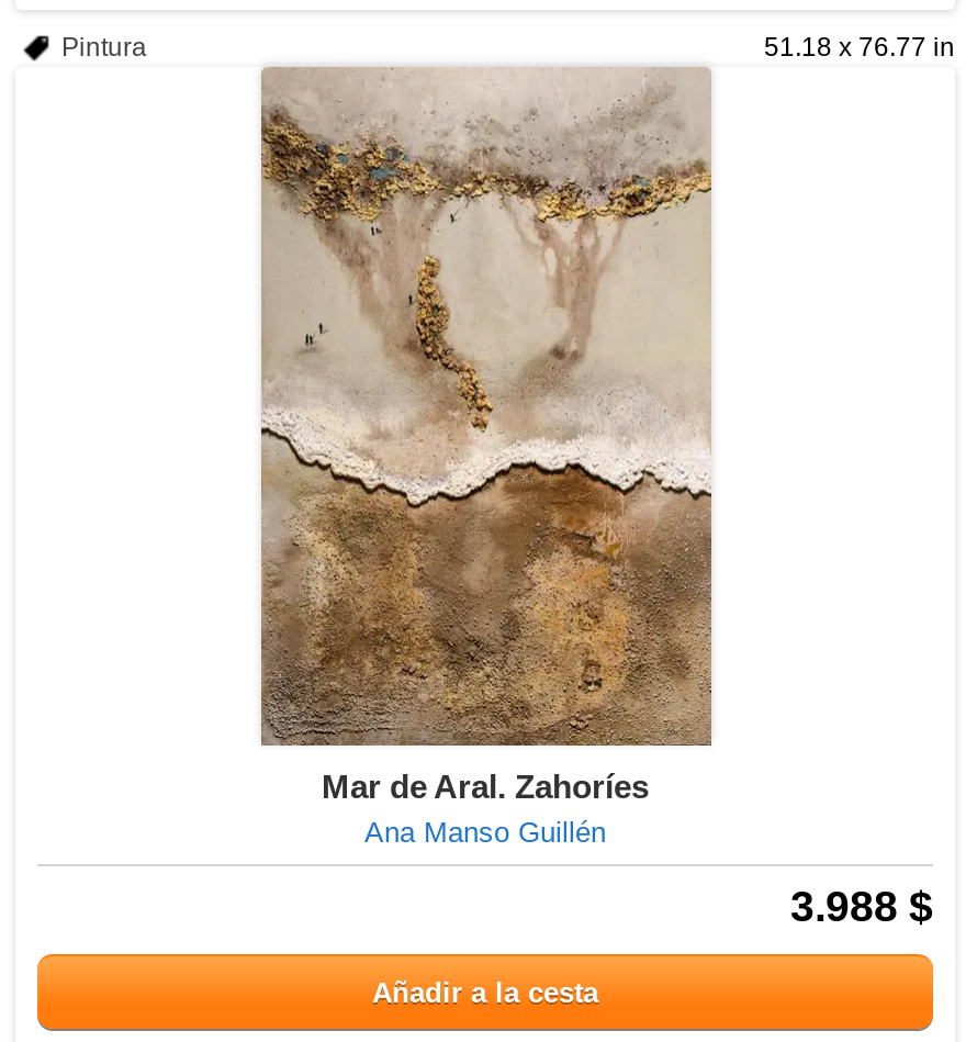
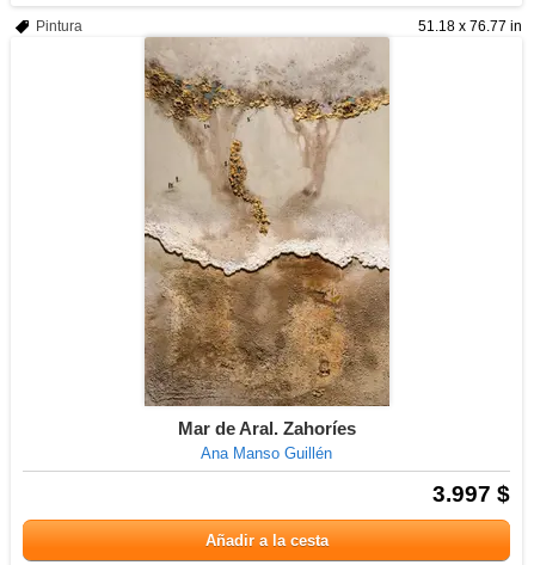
- 3.988 $
+ 3.997 $
